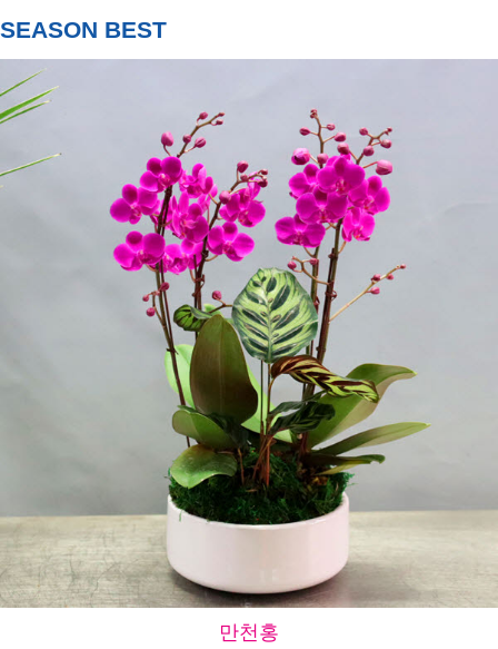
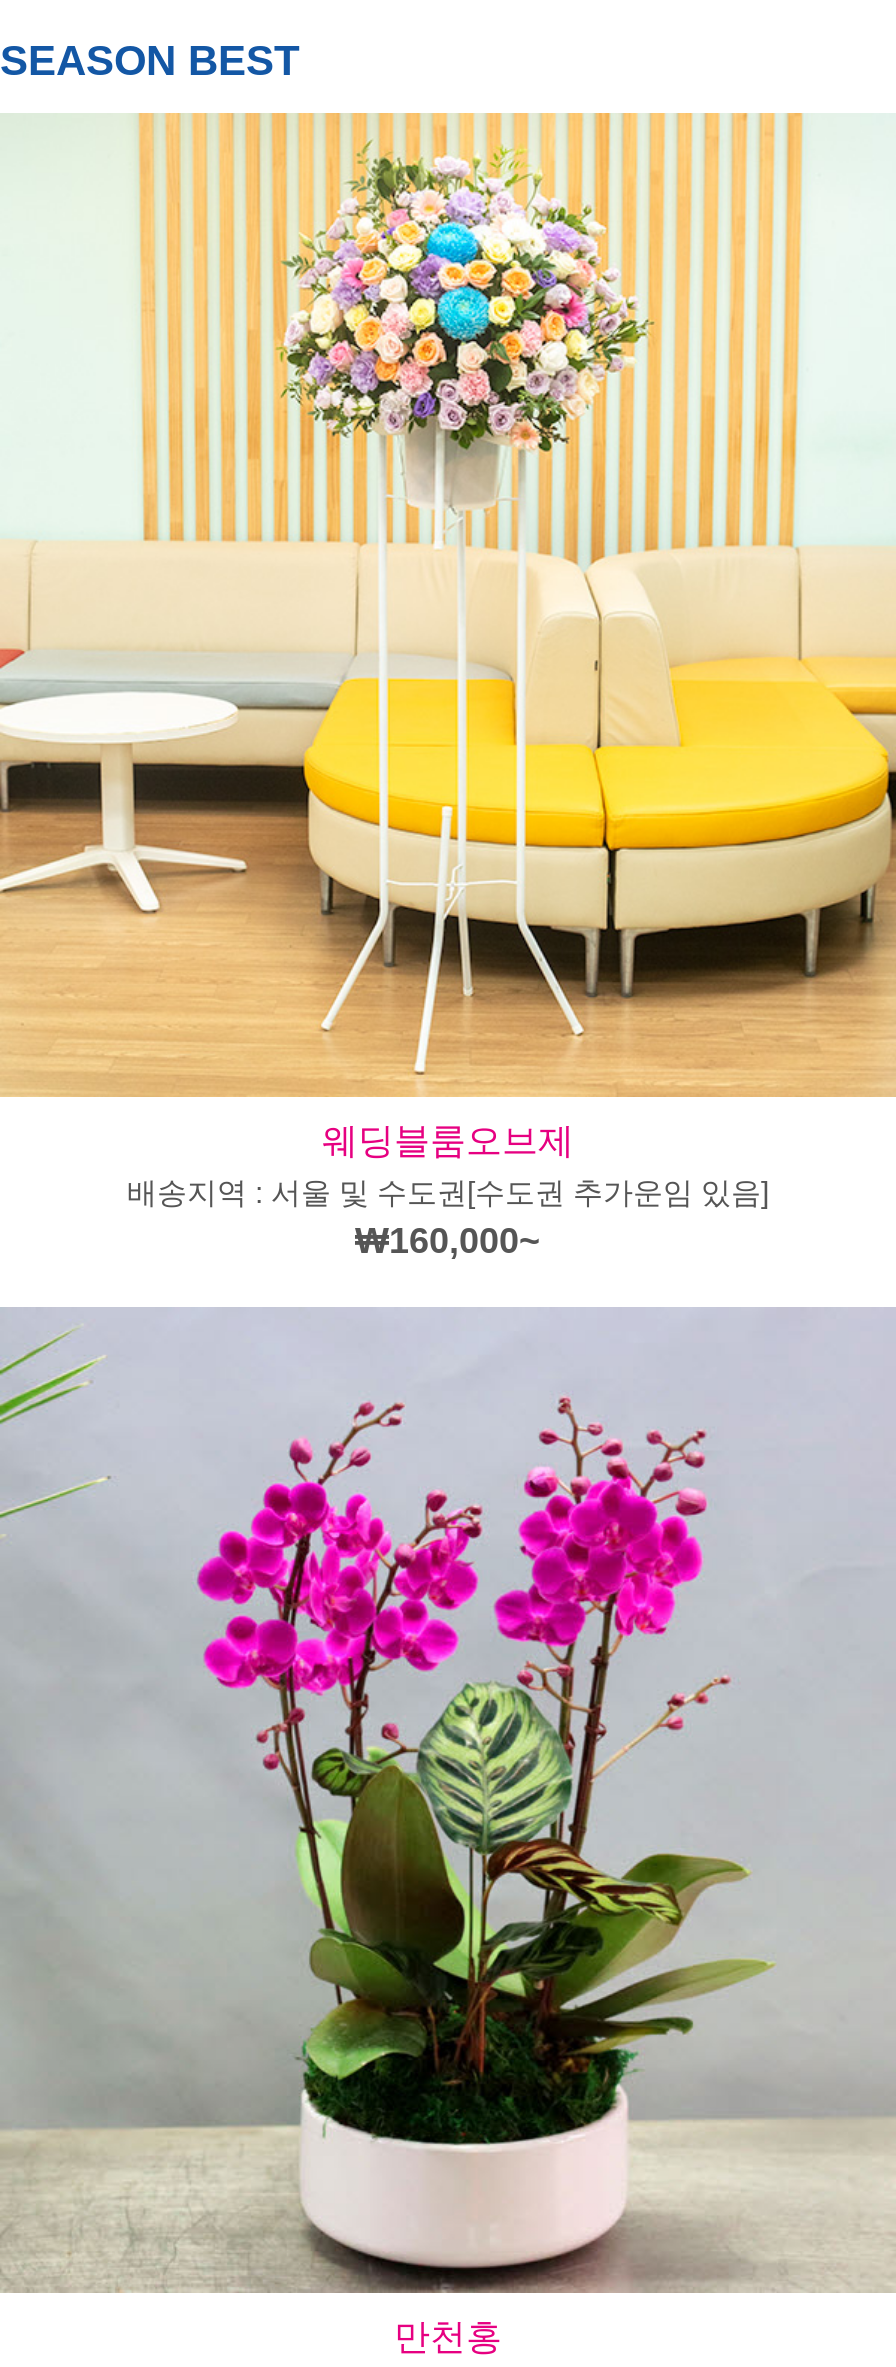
+ [image]
+ 웨딩블룸오브제
+ 배송지역 : 서울 및 수도권[수도권 추가운임 있음]
+ ₩160,000~
